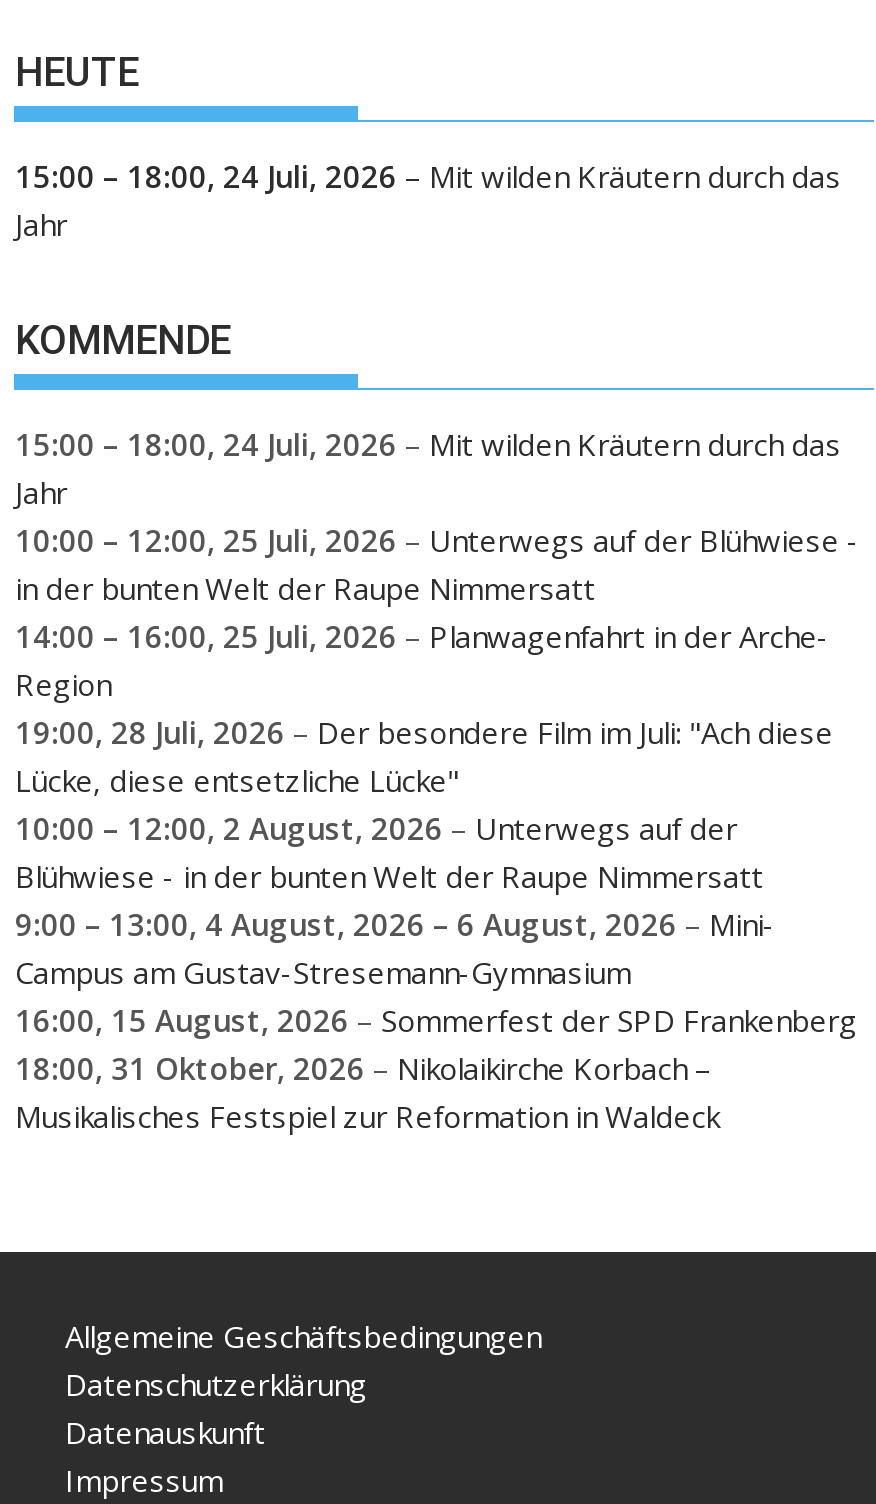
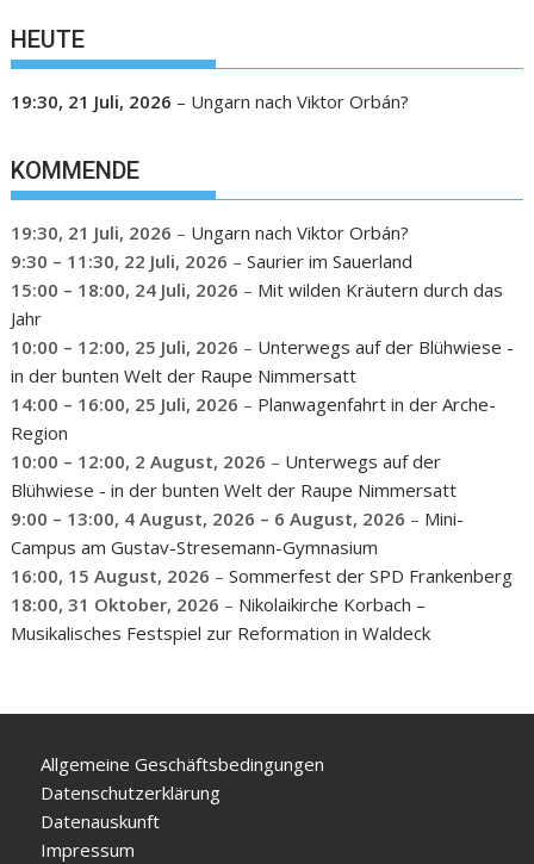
- 15:00 – 18:00, 24 Juli, 2026 – Mit wilden Kräutern durch das
- Jahr
+ 19:30, 21 Juli, 2026 – Ungarn nach Viktor Orbán?

+ 19:30, 21 Juli, 2026 – Ungarn nach Viktor Orbán?
+ 9:30 – 11:30, 22 Juli, 2026 – Saurier im Sauerland

moved down: 15:00 – 18:00, 24 Juli, 2026 – Mit wilden Kräutern durch das | Jahr | 10:00 – 12:00, 25 Juli, 2026 – Unterwegs auf der Blühwiese - | in der bunten Welt der Raupe Nimmersatt | 14:00 – 16:00, 25 Juli, 2026 – Planwagenfahrt in der Arche- | Region

- 19:00, 28 Juli, 2026 – Der besondere Film im Juli: "Ach diese
- Lücke, diese entsetzliche Lücke"
